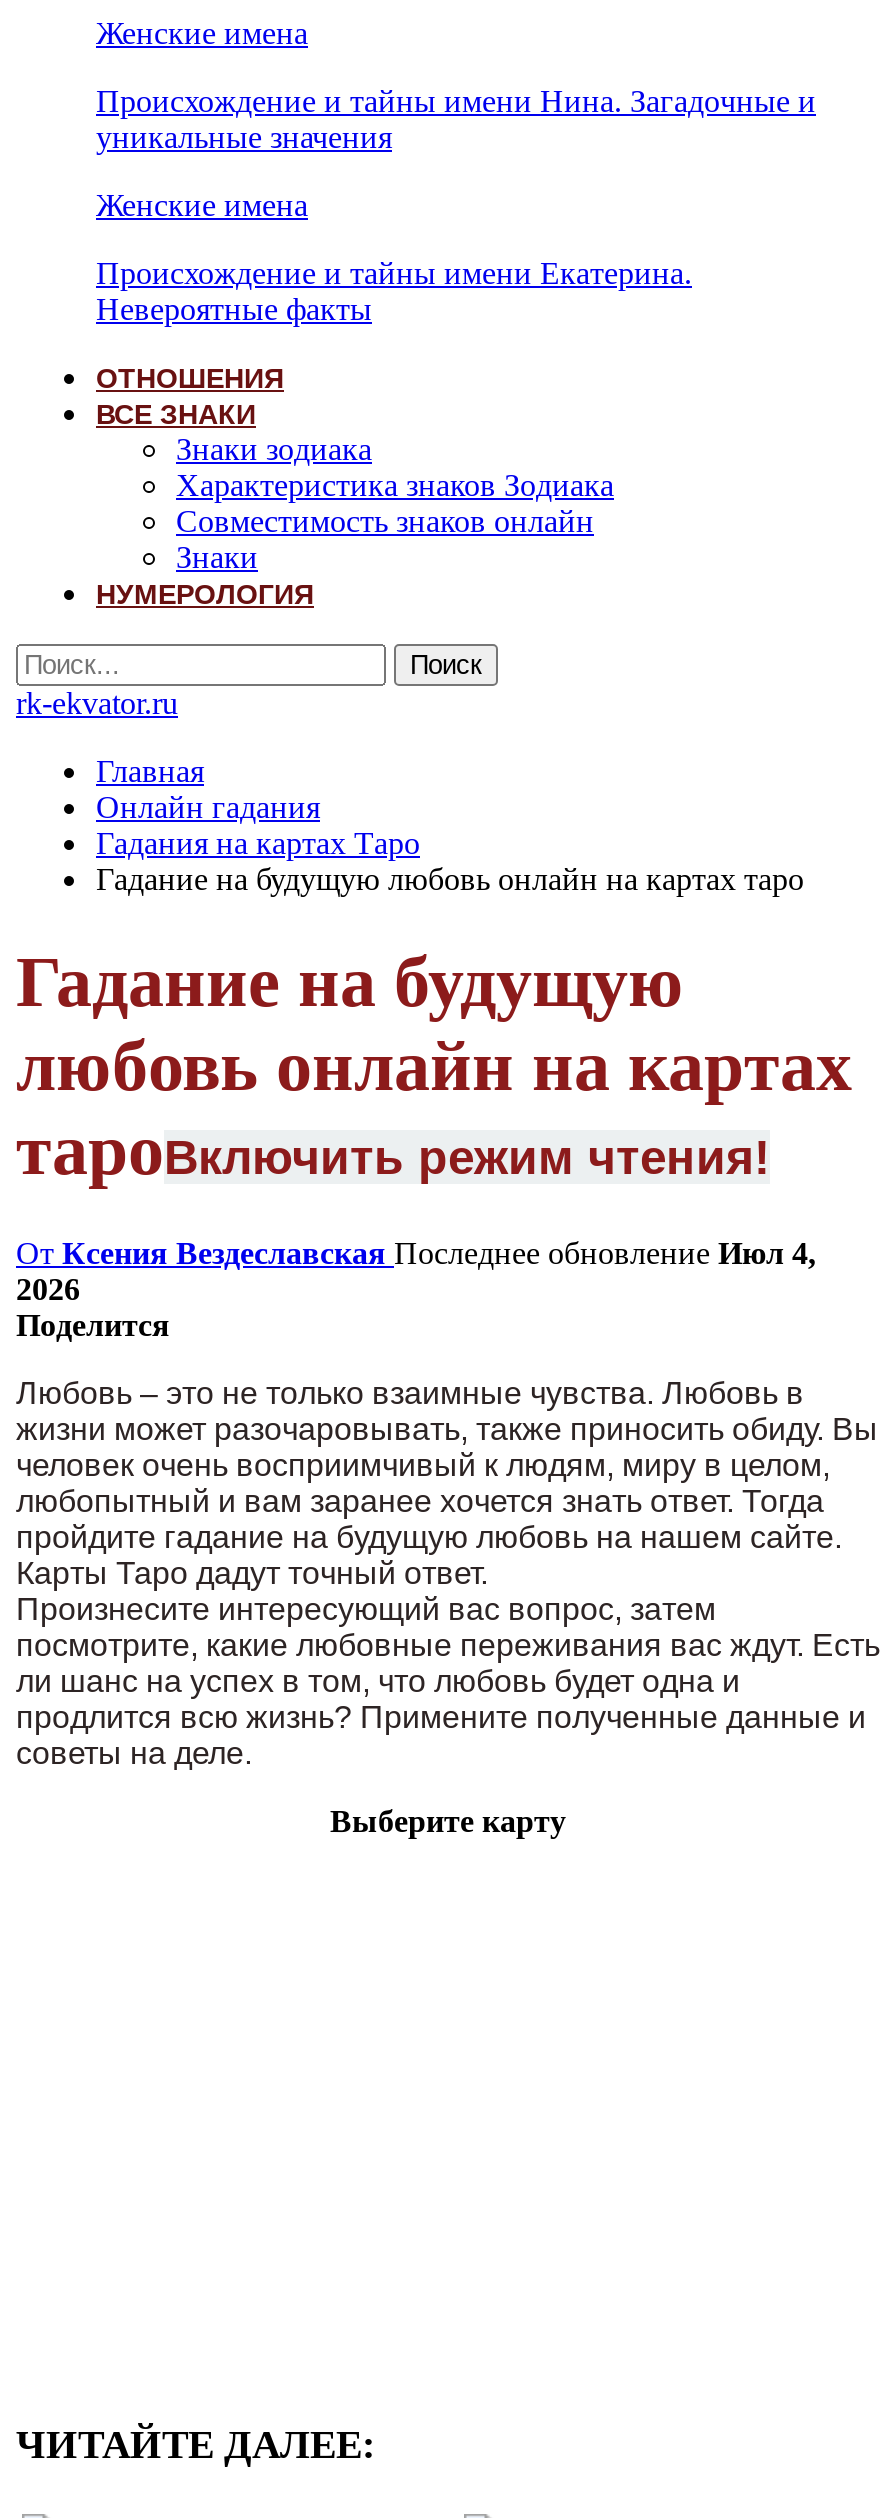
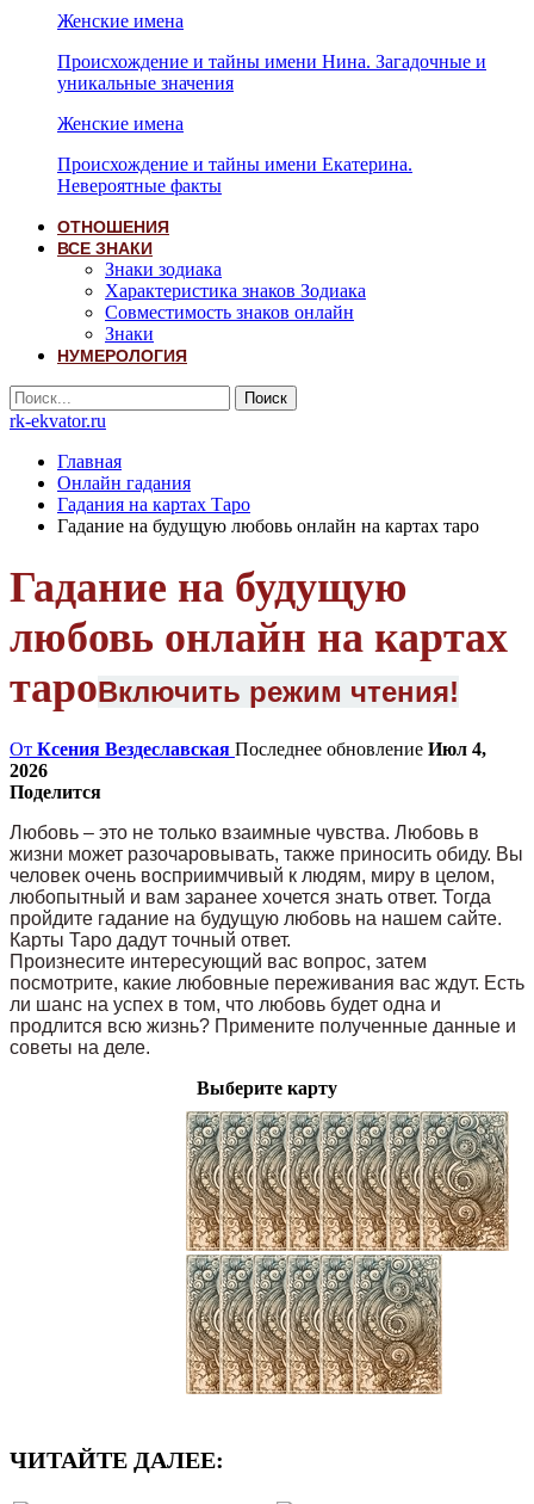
+ [image]
